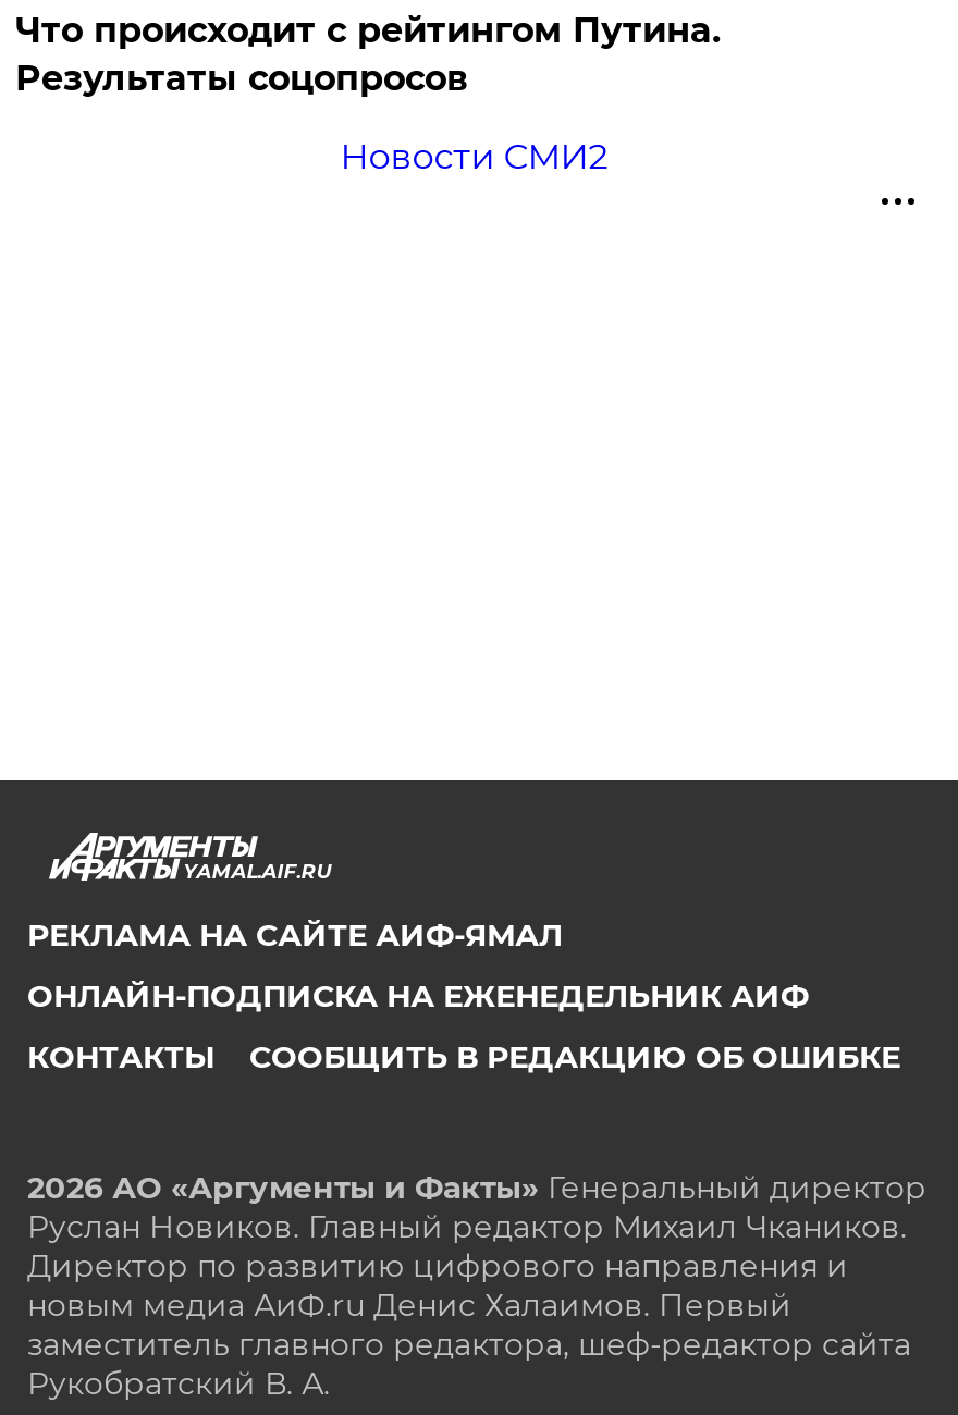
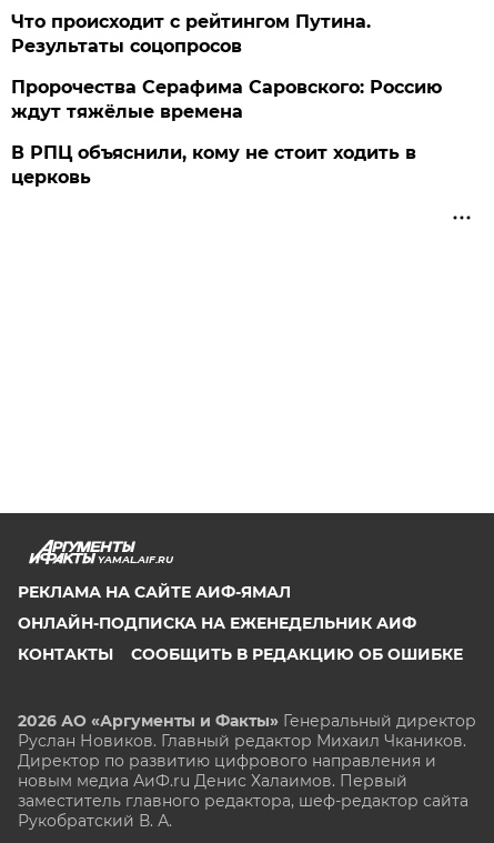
- Новости СМИ2
+ Пророчества Серафима Саровского: Россию
+ ждут тяжёлые времена
+ В РПЦ объяснили, кому не стоит ходить в
+ церковь
